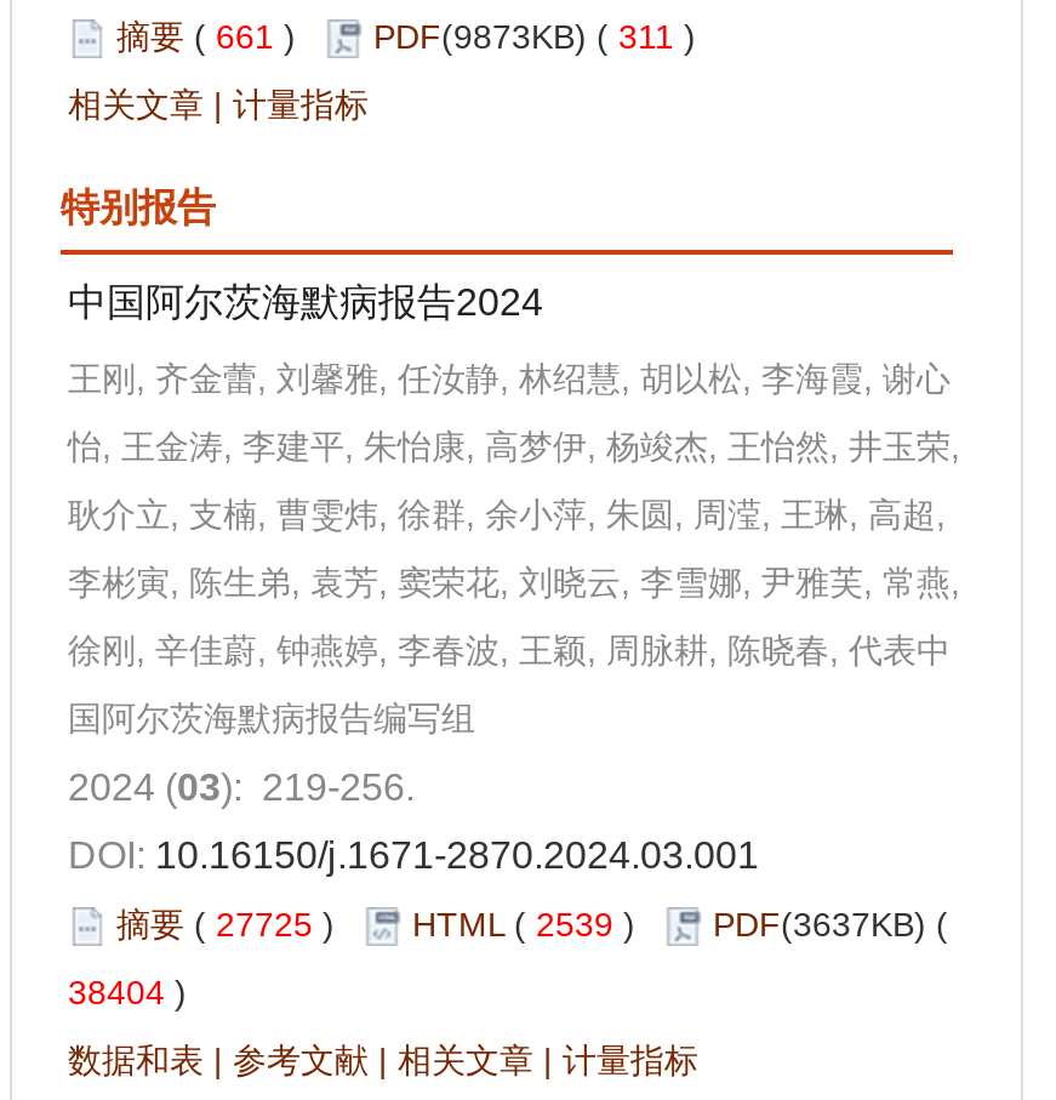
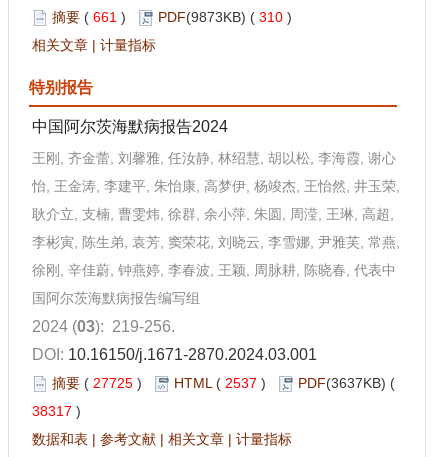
- 摘要(661) PDF(9873KB) (311)
+ 摘要(661) PDF(9873KB) (310)

- 摘要(27725) HTML (2539) PDF(3637KB) (
+ 摘要(27725) HTML (2537) PDF(3637KB) (

- 38404)
+ 38317)
